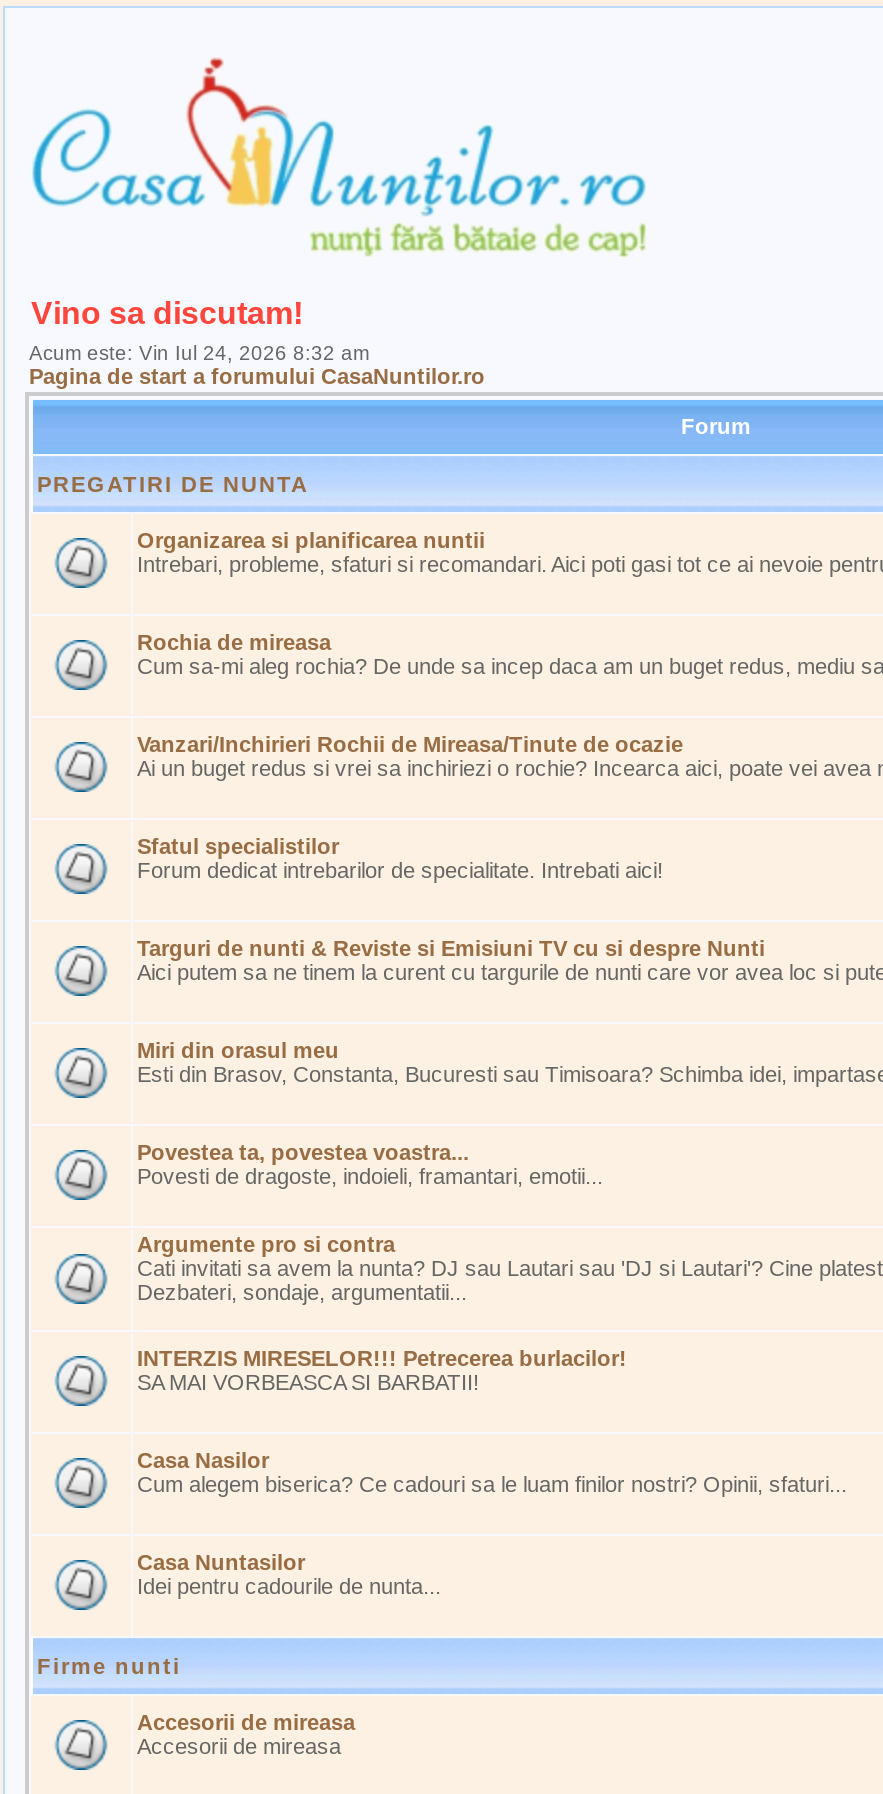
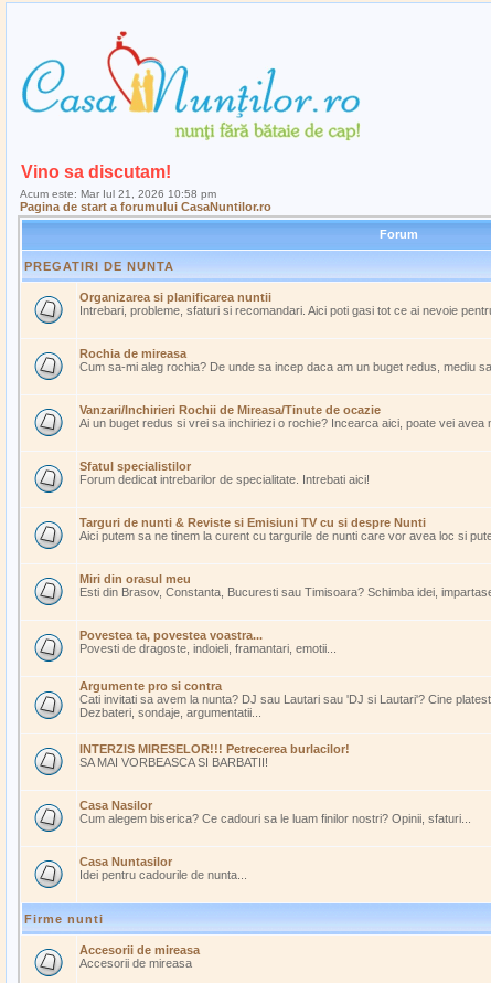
- Acum este: Vin Iul 24, 2026 8:32 am
+ Acum este: Mar Iul 21, 2026 10:58 pm
